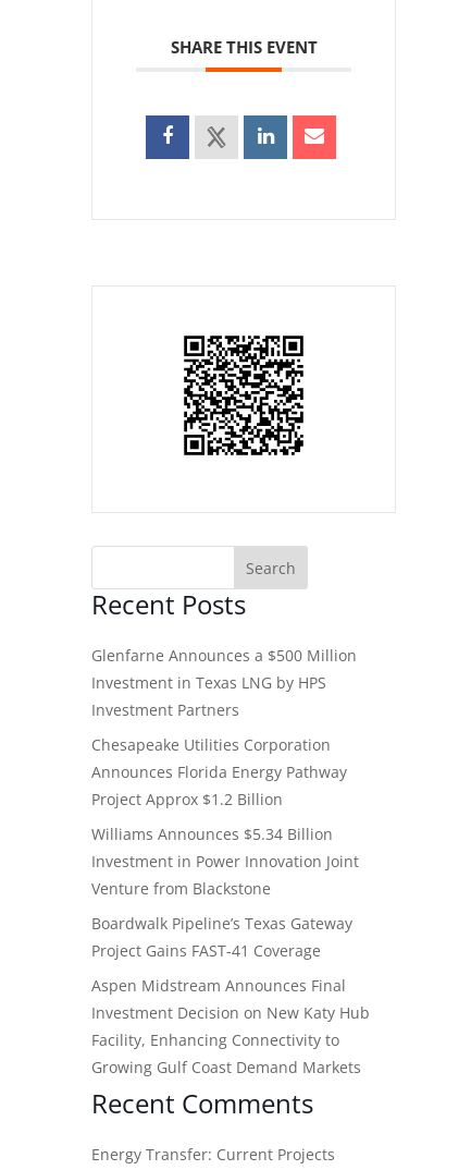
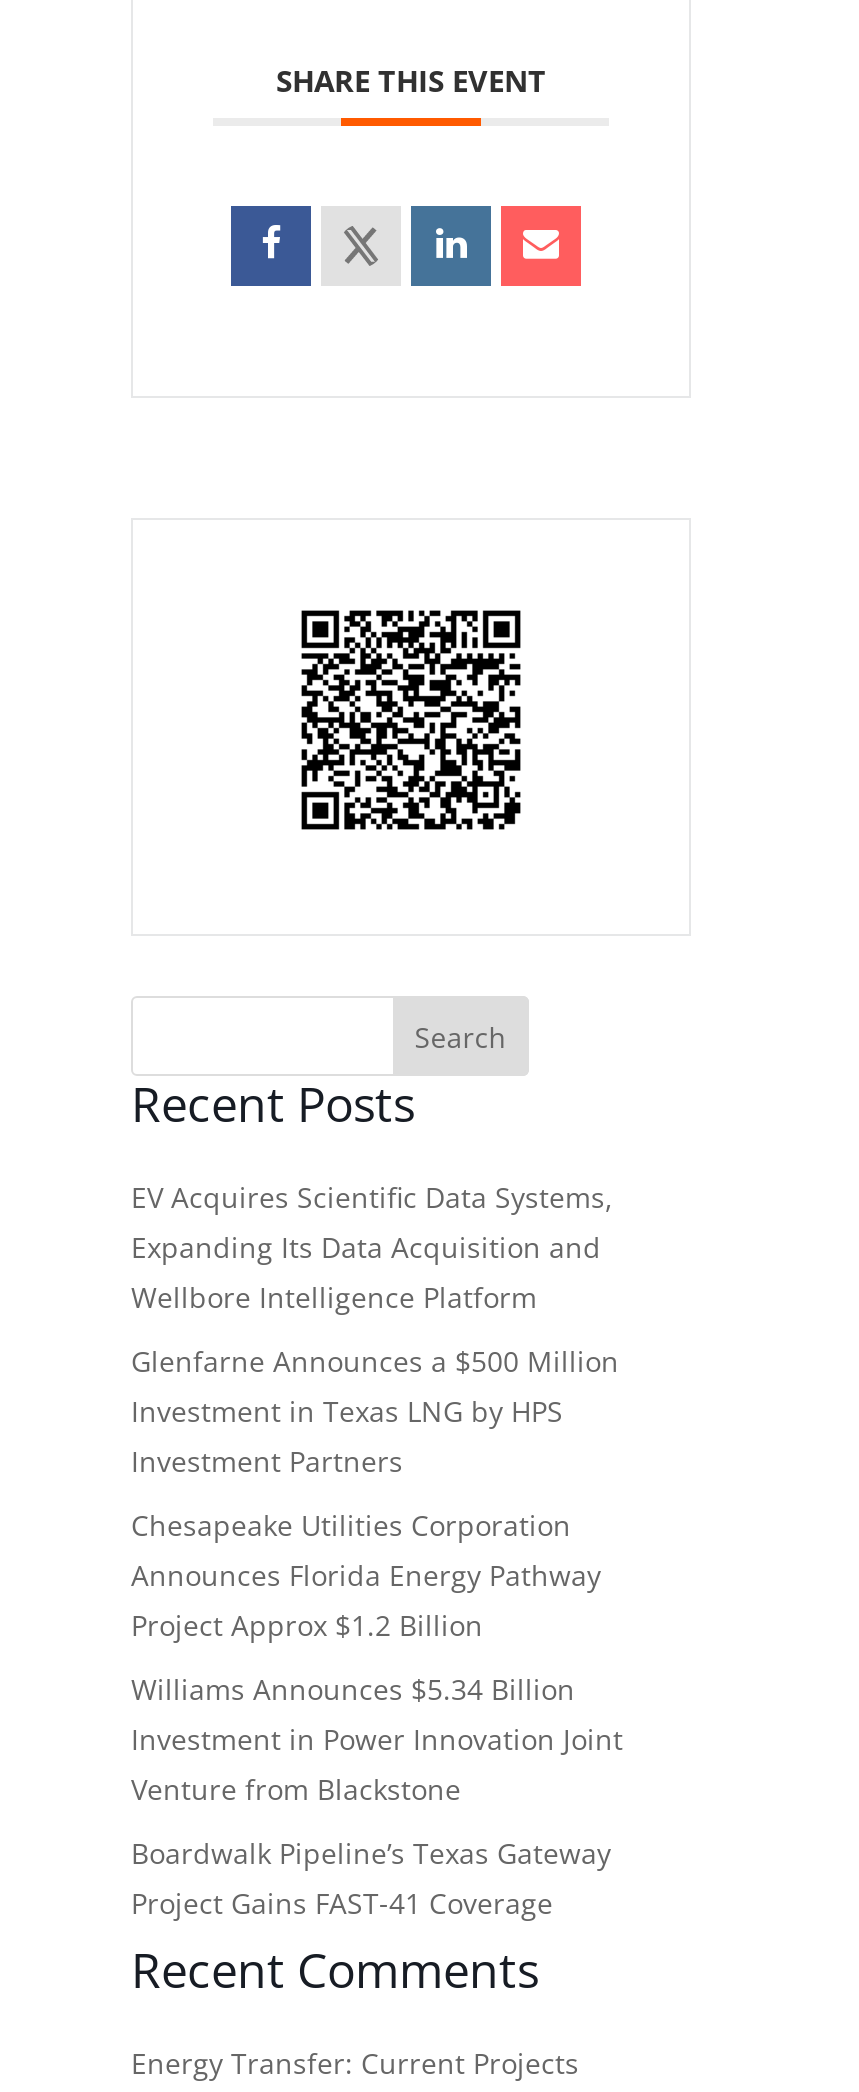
+ EV Acquires Scientific Data Systems,
+ Expanding Its Data Acquisition and
+ Wellbore Intelligence Platform

moved down: Glenfarne Announces a $500 Million | Investment in Texas LNG by HPS | Investment Partners | ... | Boardwalk Pipeline’s Texas Gateway | Project Gains FAST-41 Coverage

- Aspen Midstream Announces Final
- Investment Decision on New Katy Hub
- Facility, Enhancing Connectivity to
- Growing Gulf Coast Demand Markets
